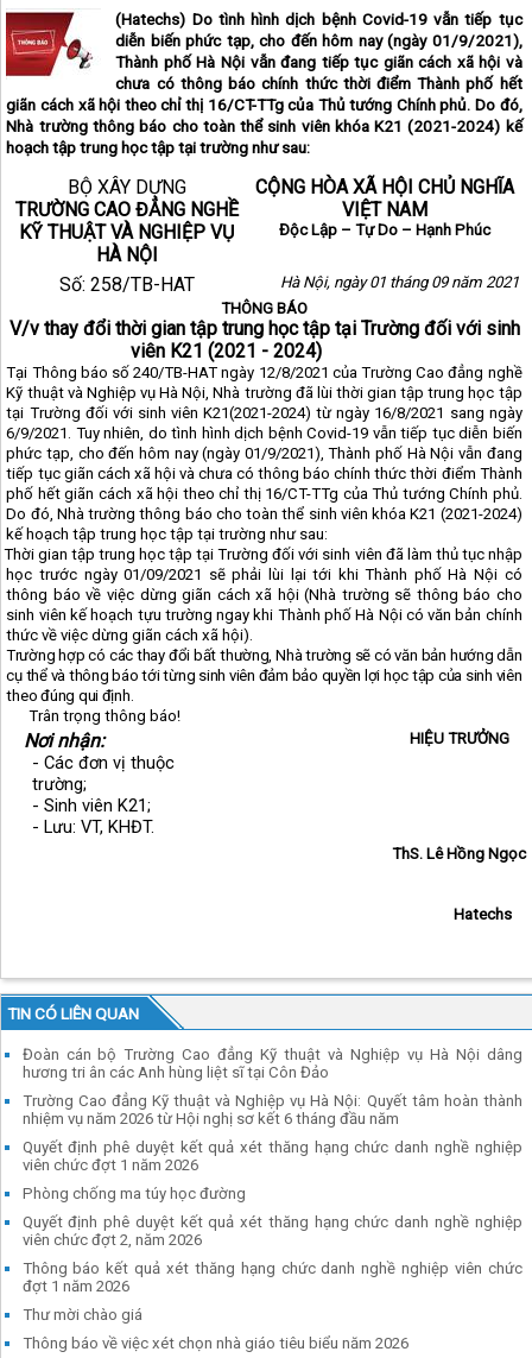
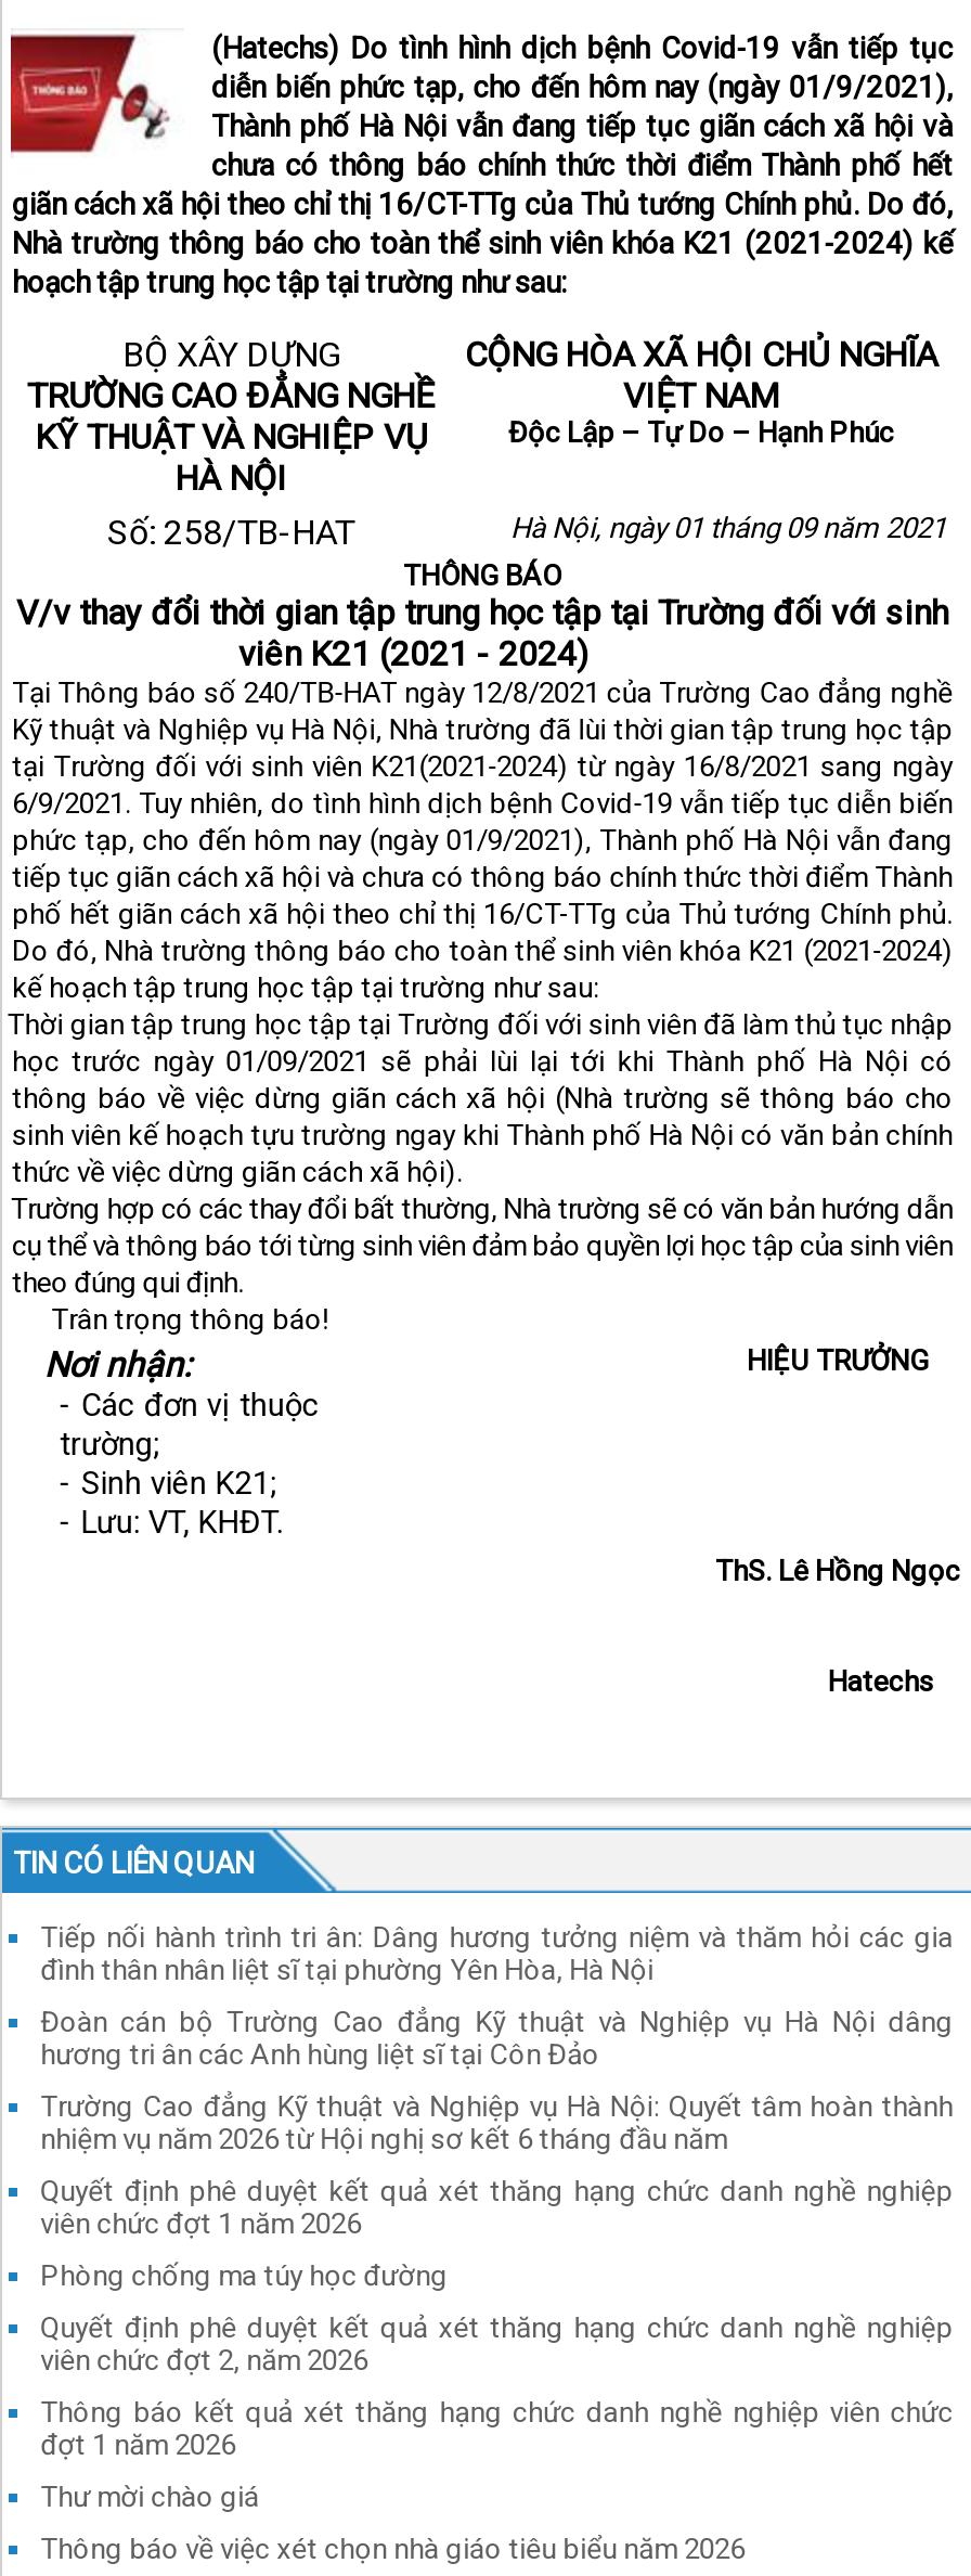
+ Tiếp nối hành trình tri ân: Dâng hương tưởng niệm và thăm hỏi các gia
+ đình thân nhân liệt sĩ tại phường Yên Hòa, Hà Nội
